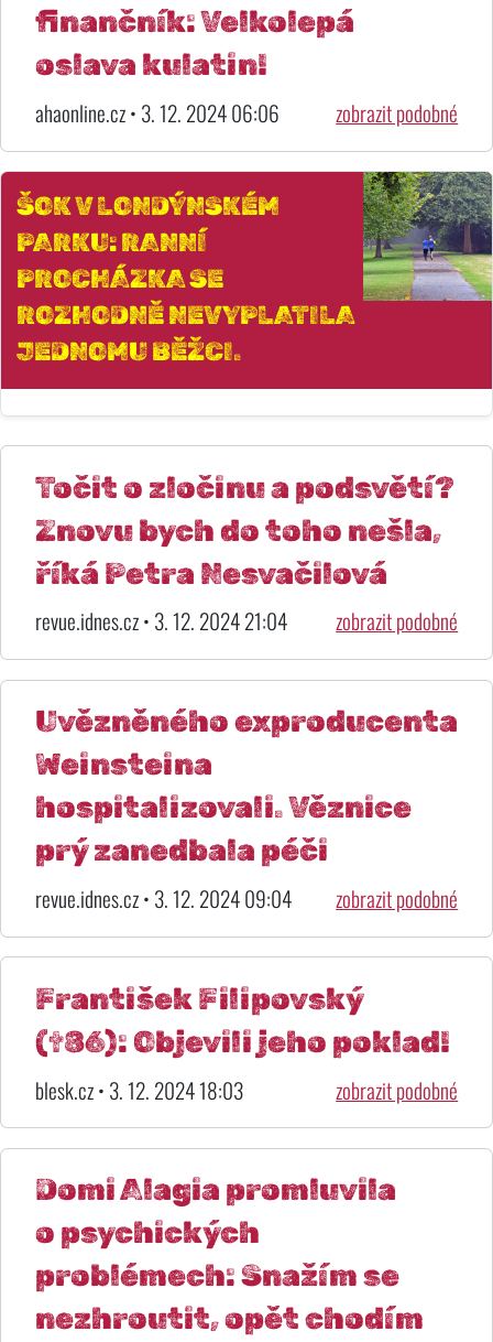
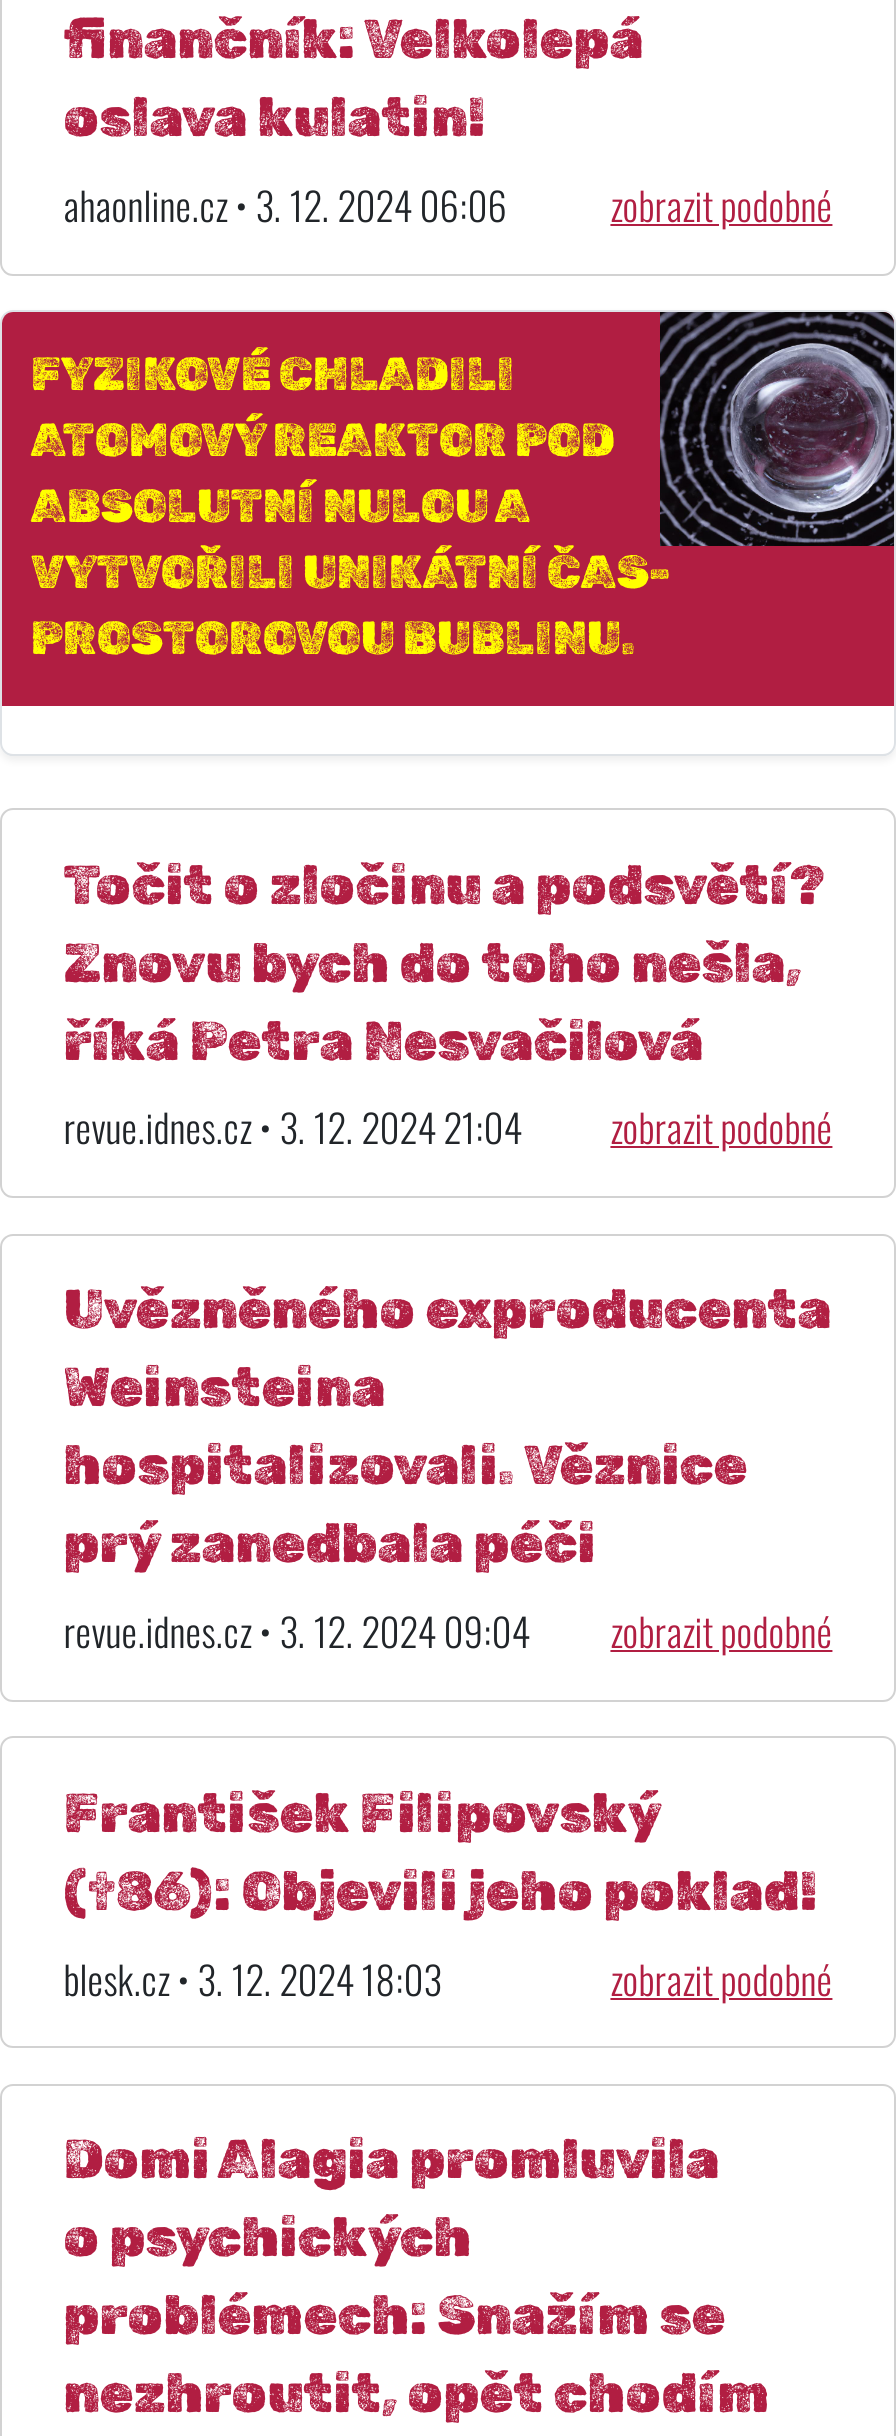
- [image]
- ŠOK V LONDÝNSKÉM
- PARKU: RANNÍ
- PROCHÁZKA SE
- ROZHODNĚ NEVYPLATILA
- JEDNOMU BĚŽCI.
+ [image]
+ FYZIKOVÉ CHLADILI
+ ATOMOVÝ REAKTOR POD
+ ABSOLUTNÍ NULOU A
+ VYTVOŘILI UNIKÁTNÍ ČAS-
+ PROSTOROVOU BUBLINU.
